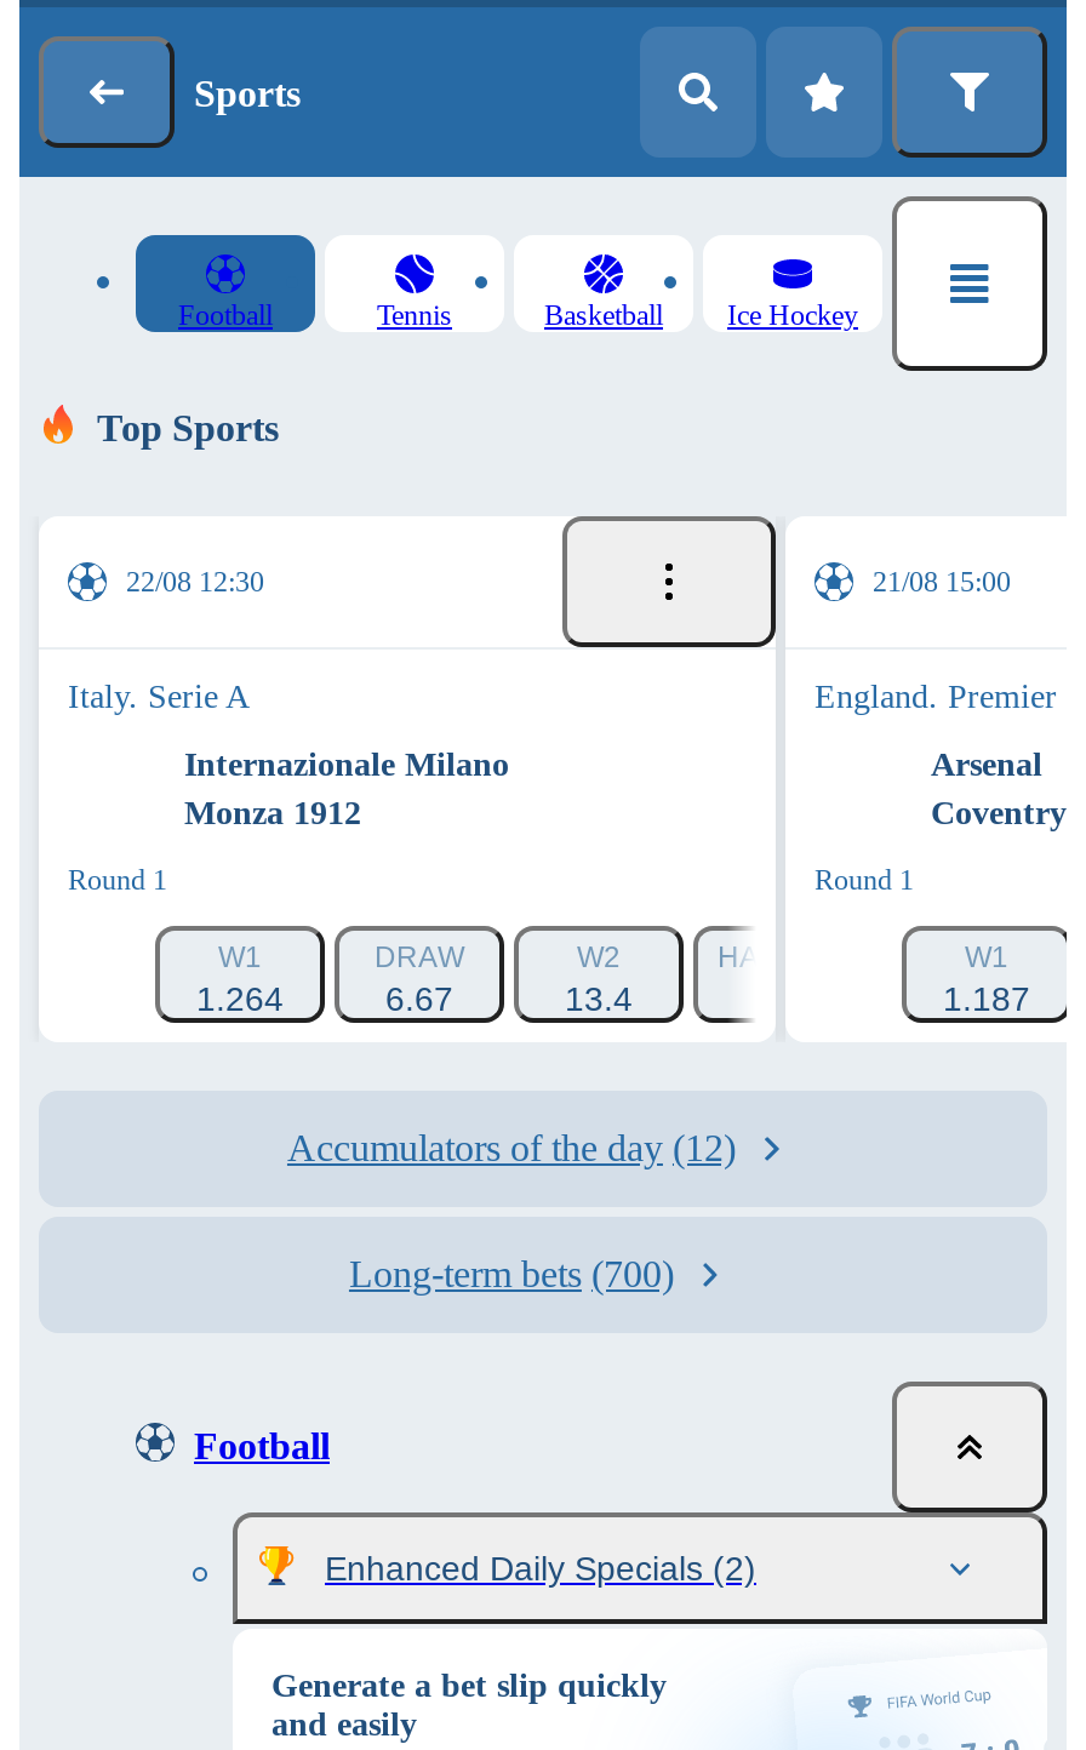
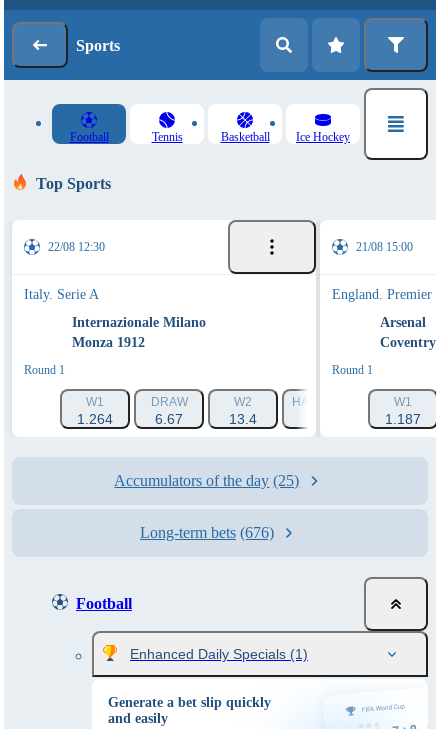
- Accumulators of the day (12)
+ Accumulators of the day (25)

- Long-term bets (700)
+ Long-term bets (676)

- Enhanced Daily Specials (2)
+ Enhanced Daily Specials (1)
